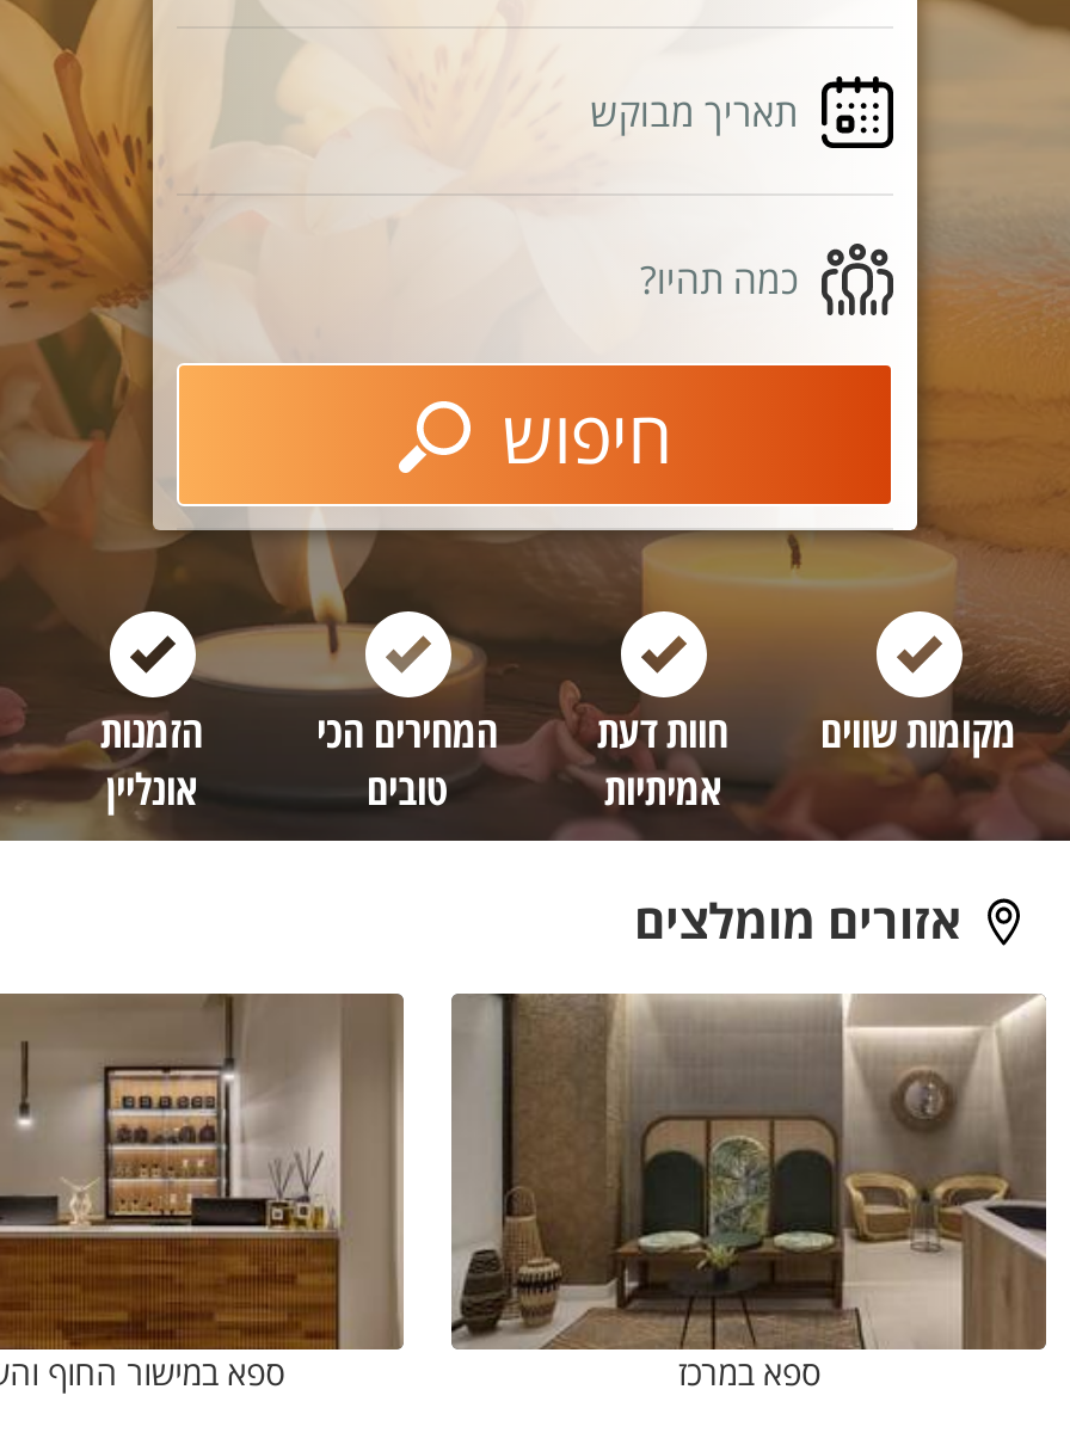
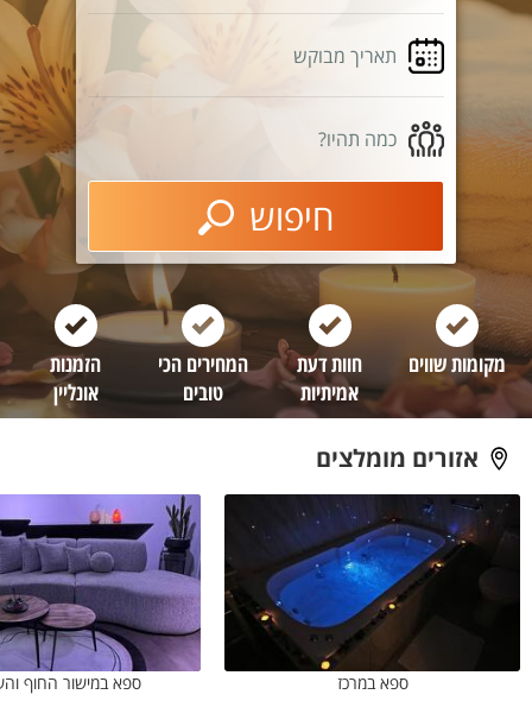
- [image]
+ [image]

- [image]
+ [image]
